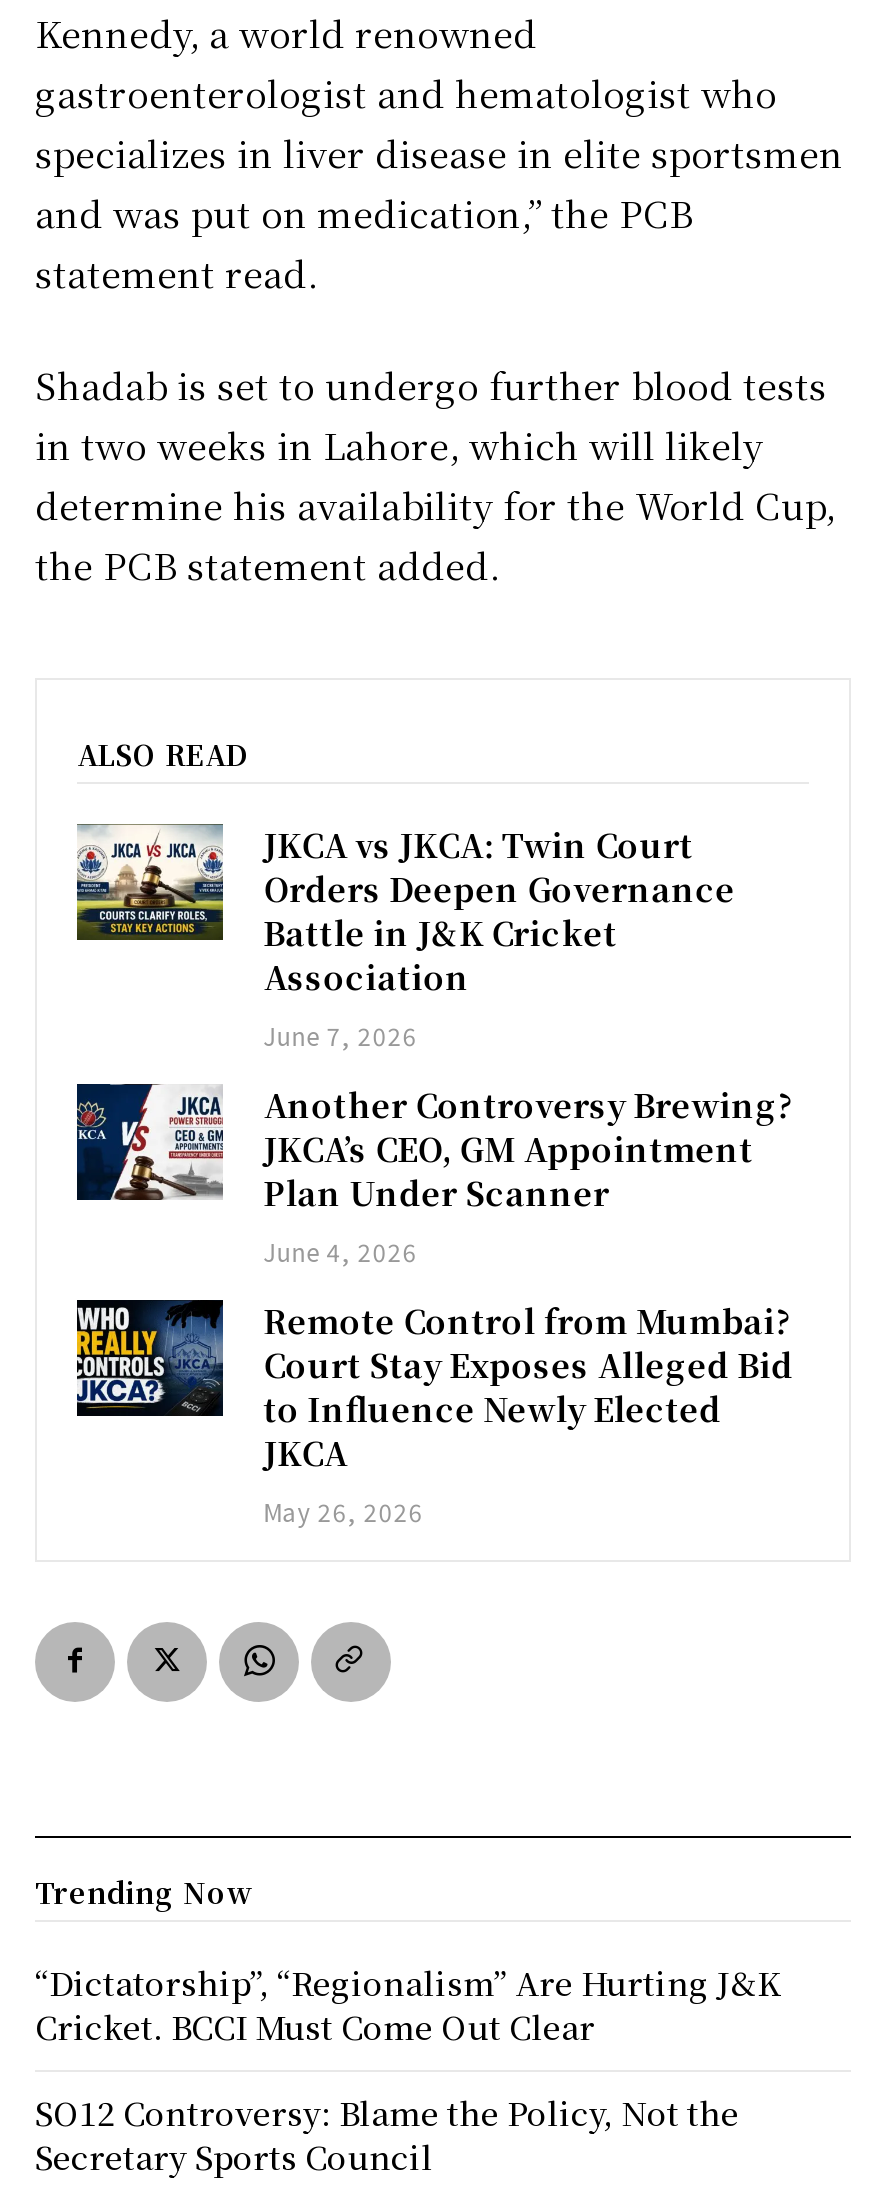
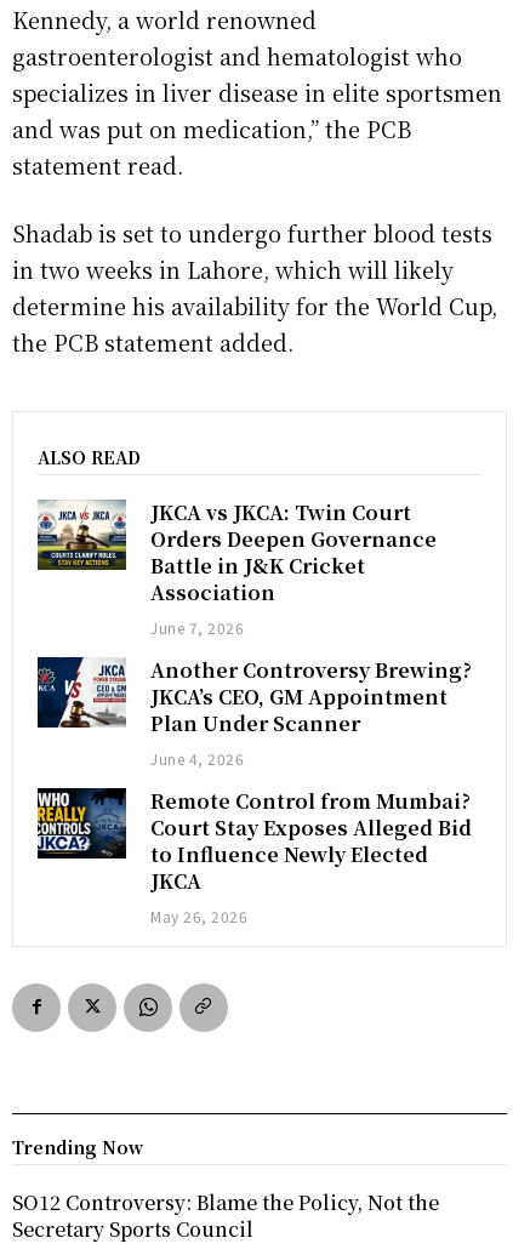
- “Dictatorship”, “Regionalism” Are Hurting J&K
- Cricket. BCCI Must Come Out Clear
